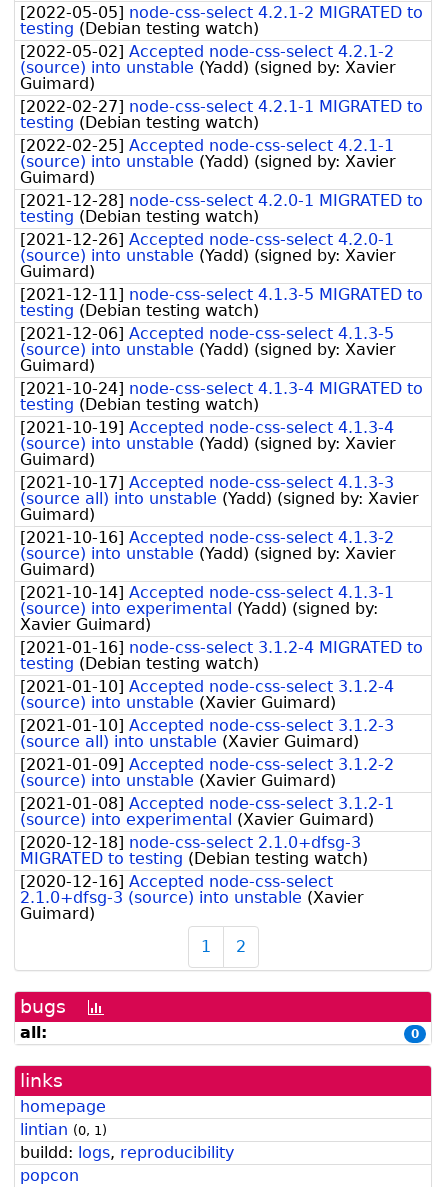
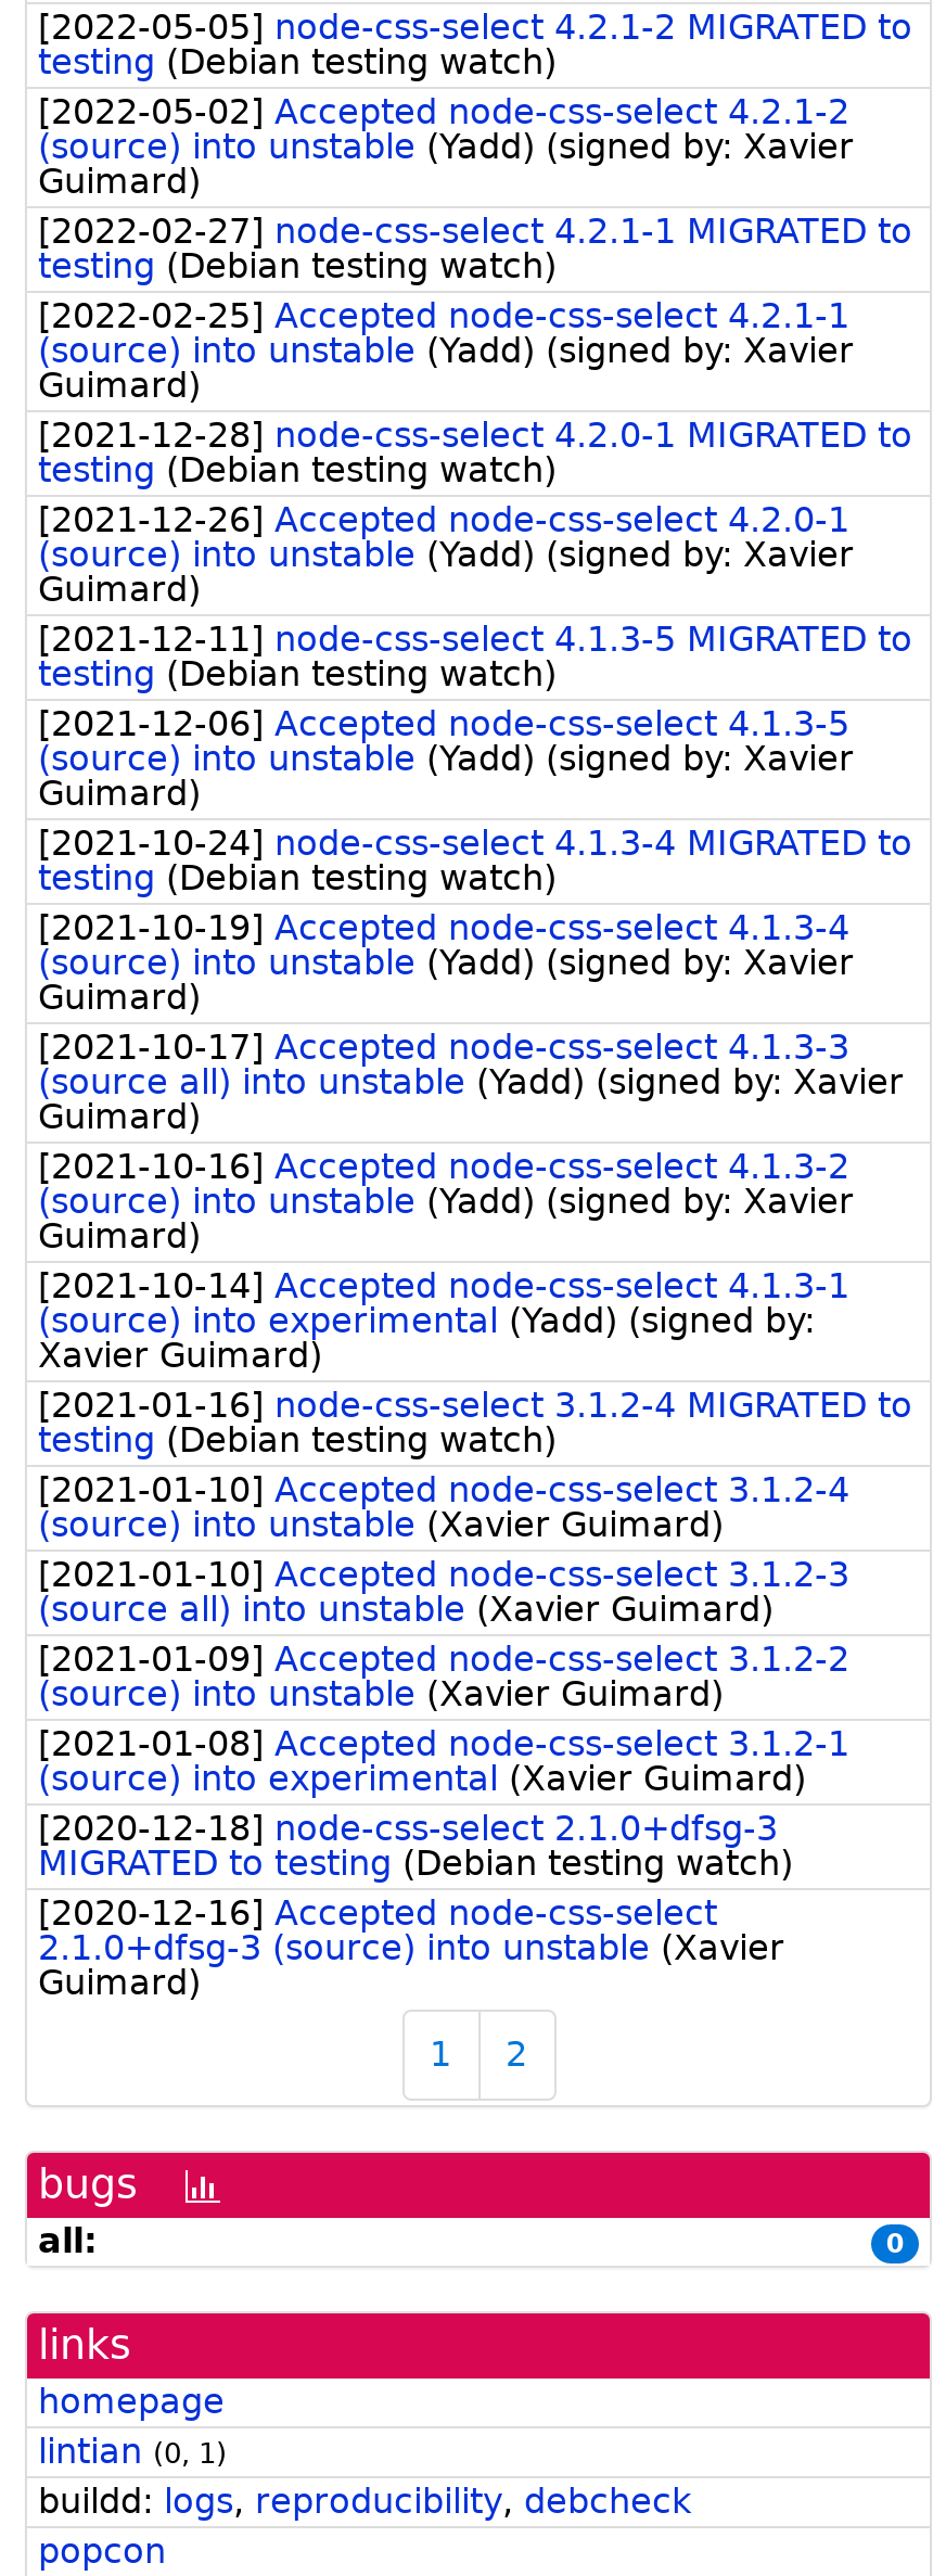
- buildd: logs, reproducibility
+ buildd: logs, reproducibility, debcheck
